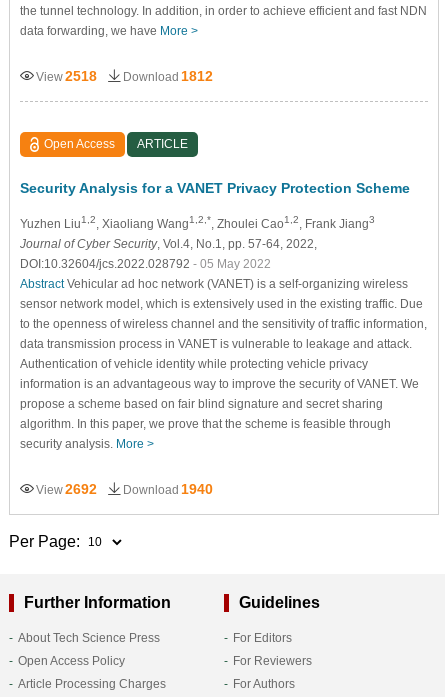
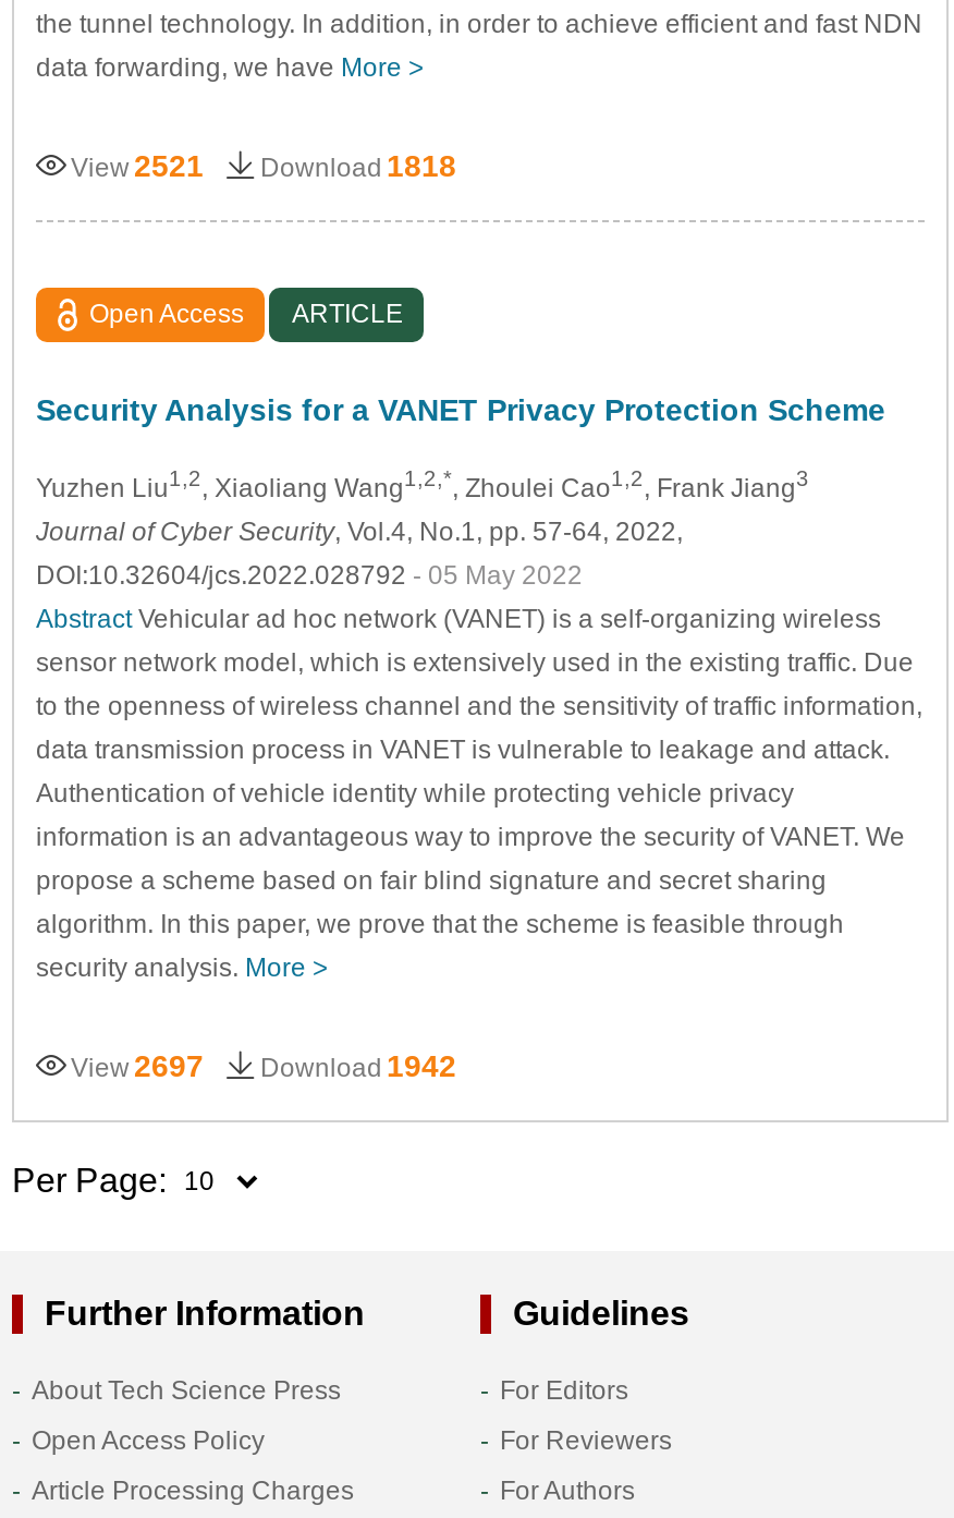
- View 2518
+ View 2521

- Download 1812
+ Download 1818

- View 2692
+ View 2697

- Download 1940
+ Download 1942
